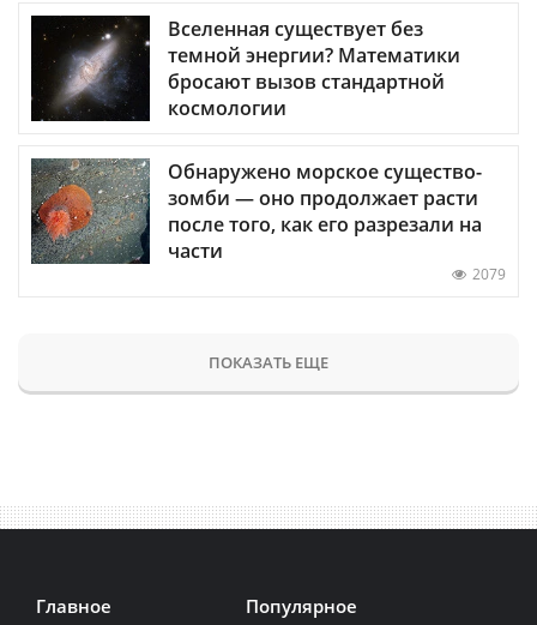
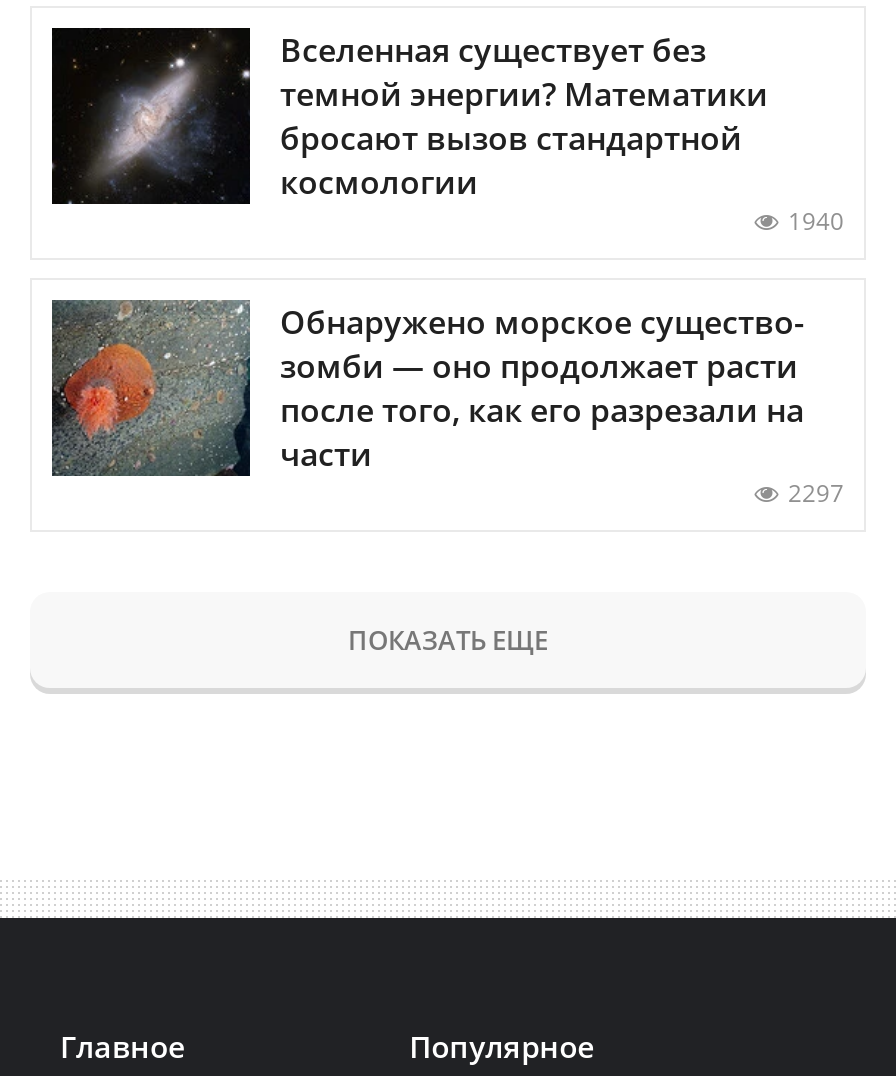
+ 1940

- 2079
+ 2297
